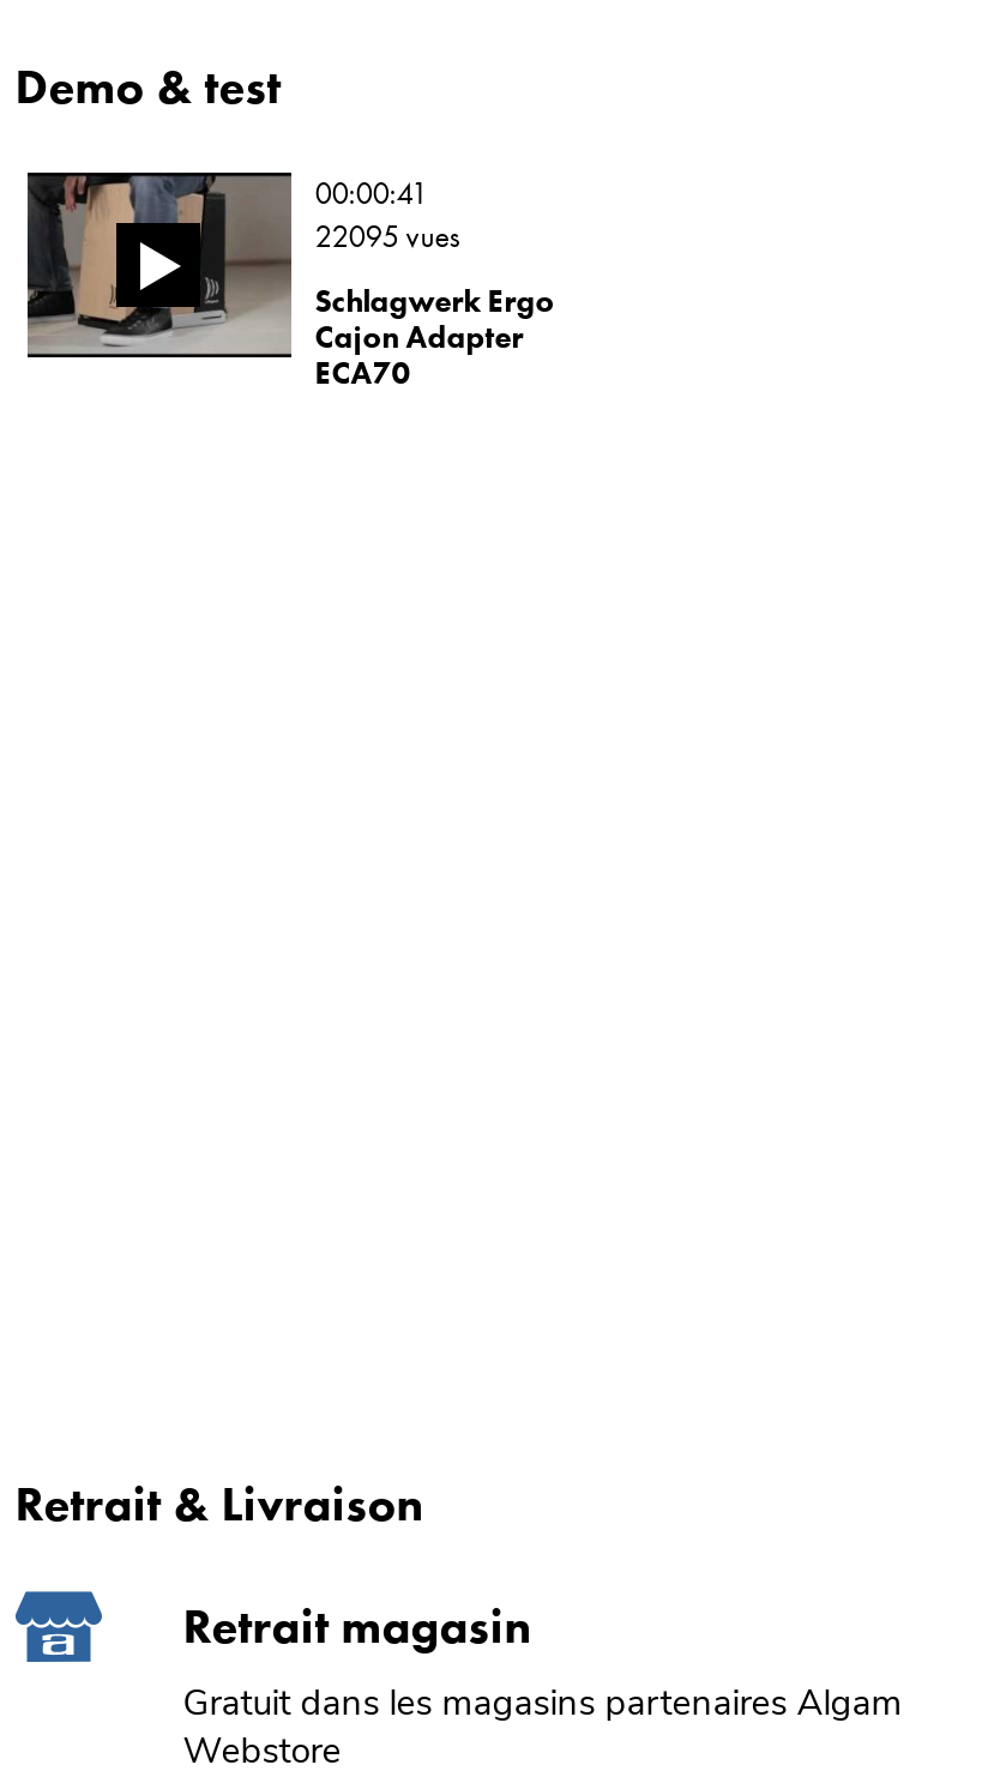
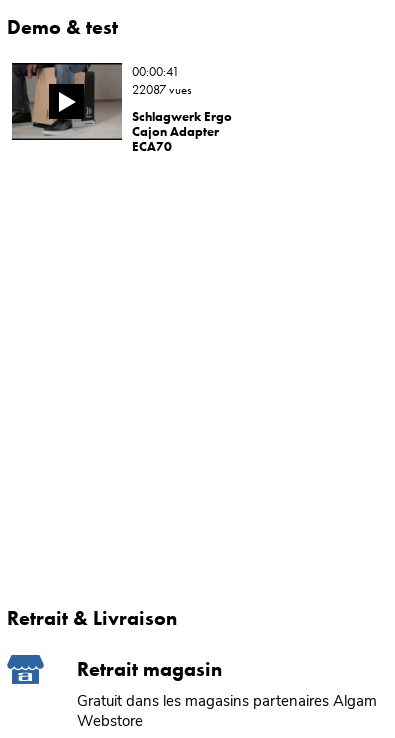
- 22095 vues
+ 22087 vues
